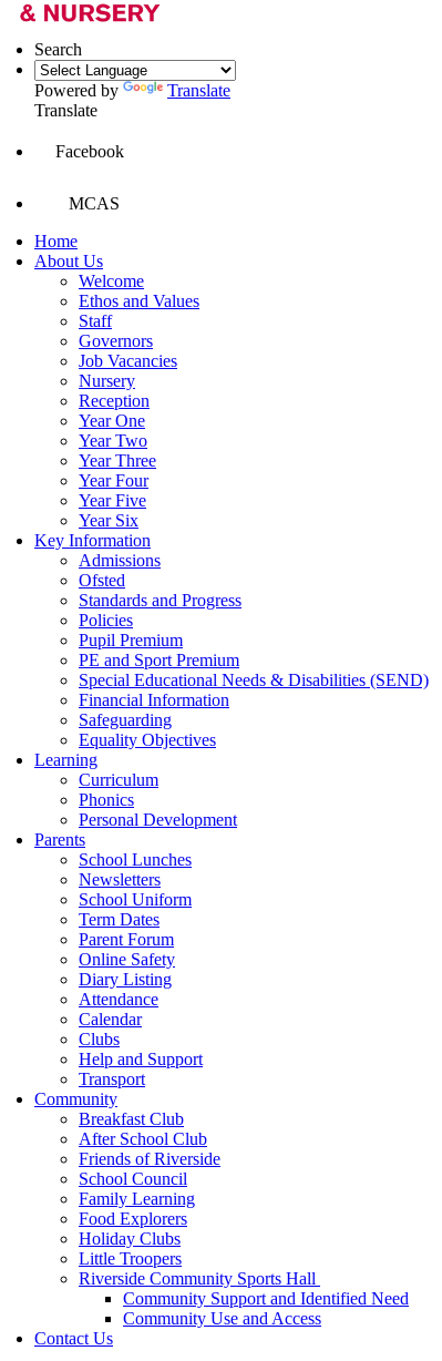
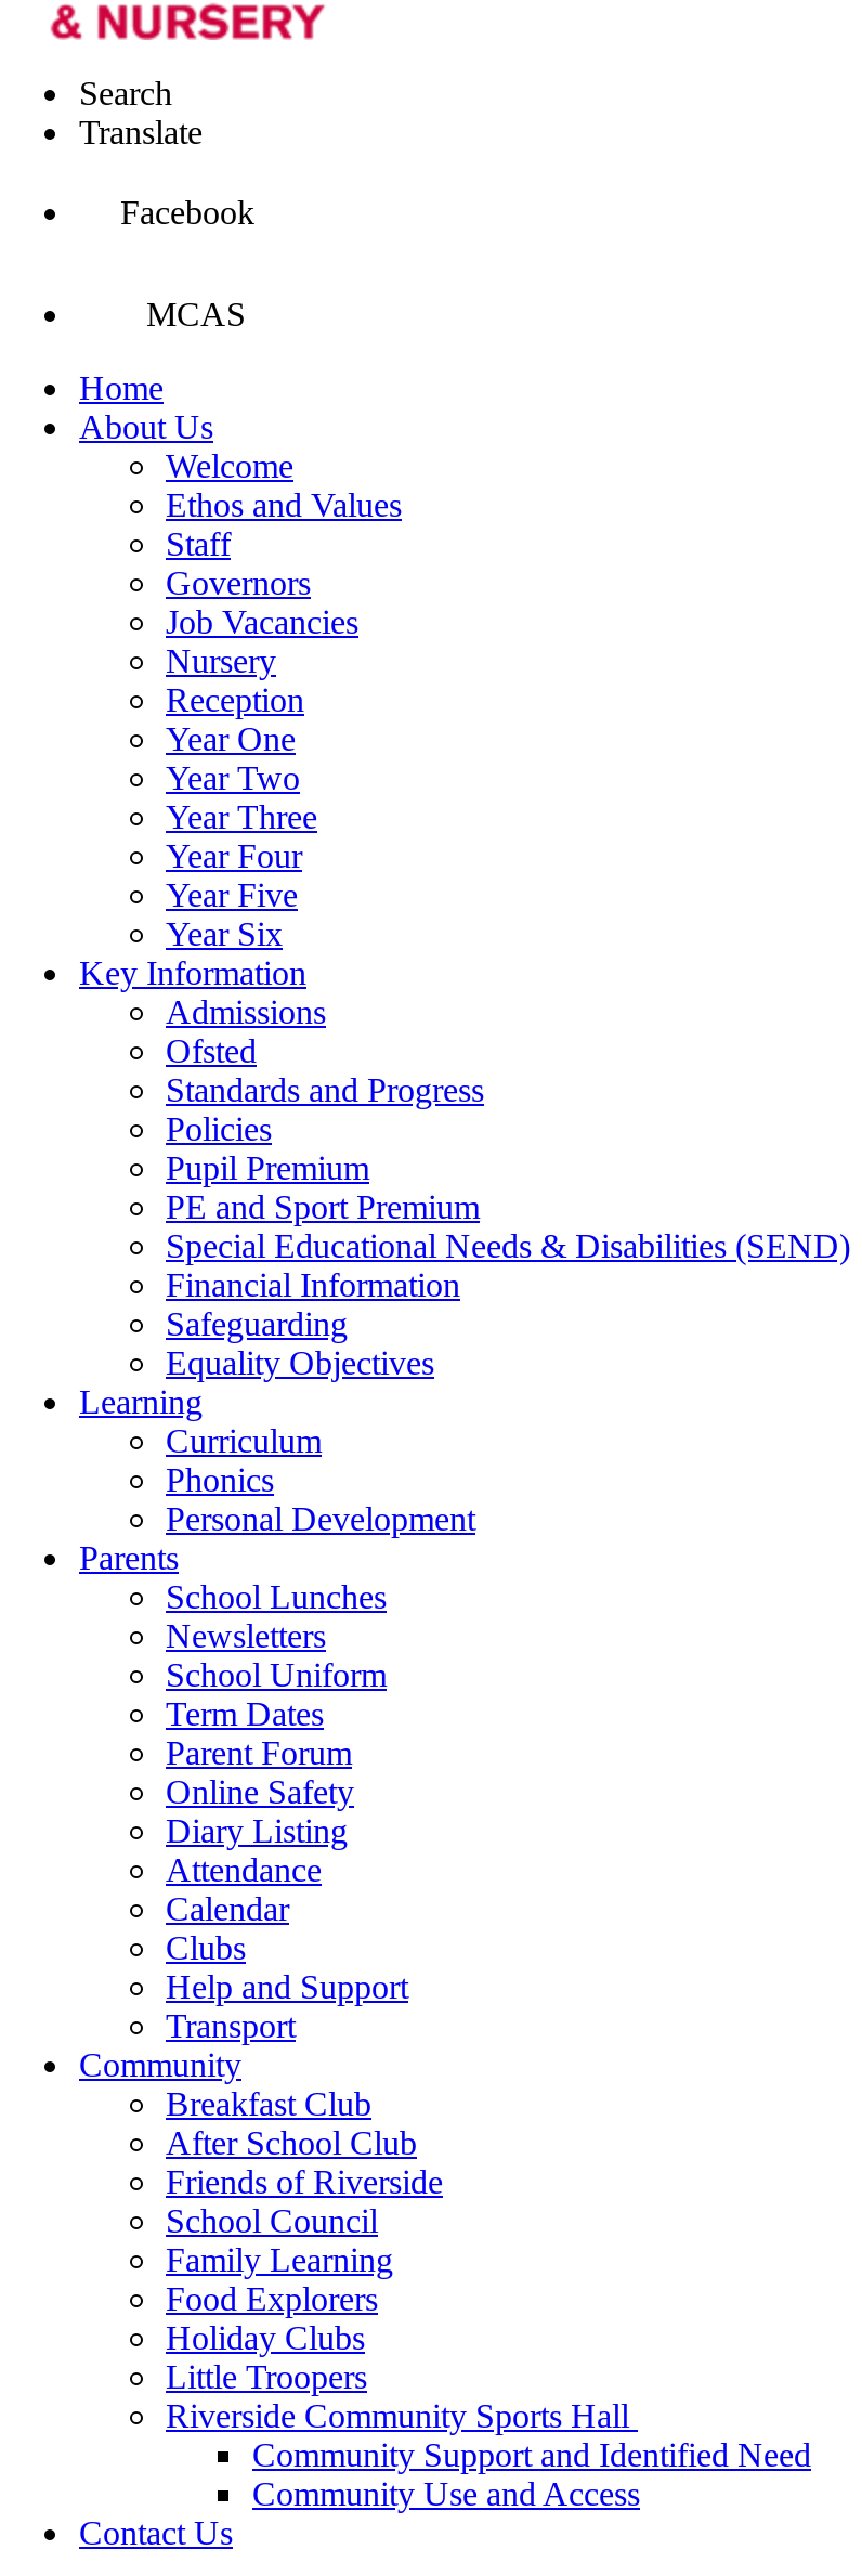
- Powered by
- Translate
